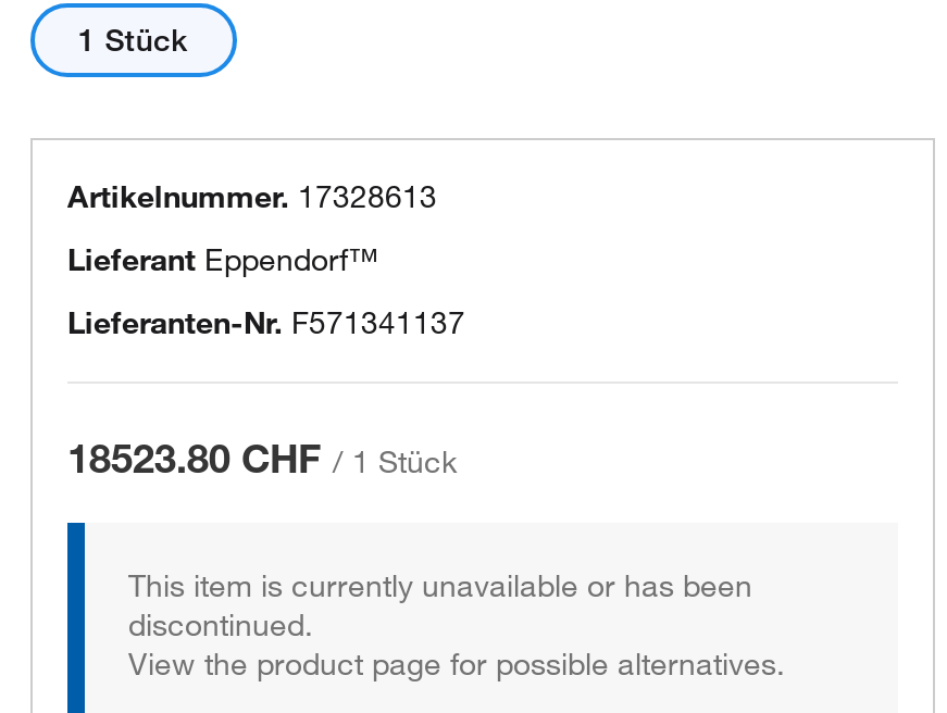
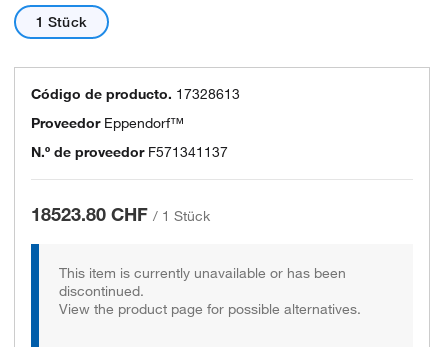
- Artikelnummer. 17328613
+ Código de producto. 17328613

- Lieferant Eppendorf™
+ Proveedor Eppendorf™

- Lieferanten-Nr. F571341137
+ N.º de proveedor F571341137
